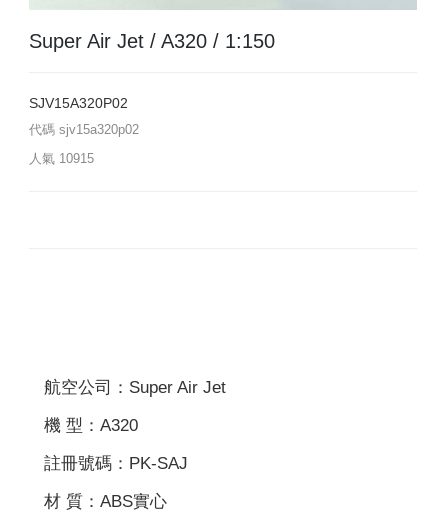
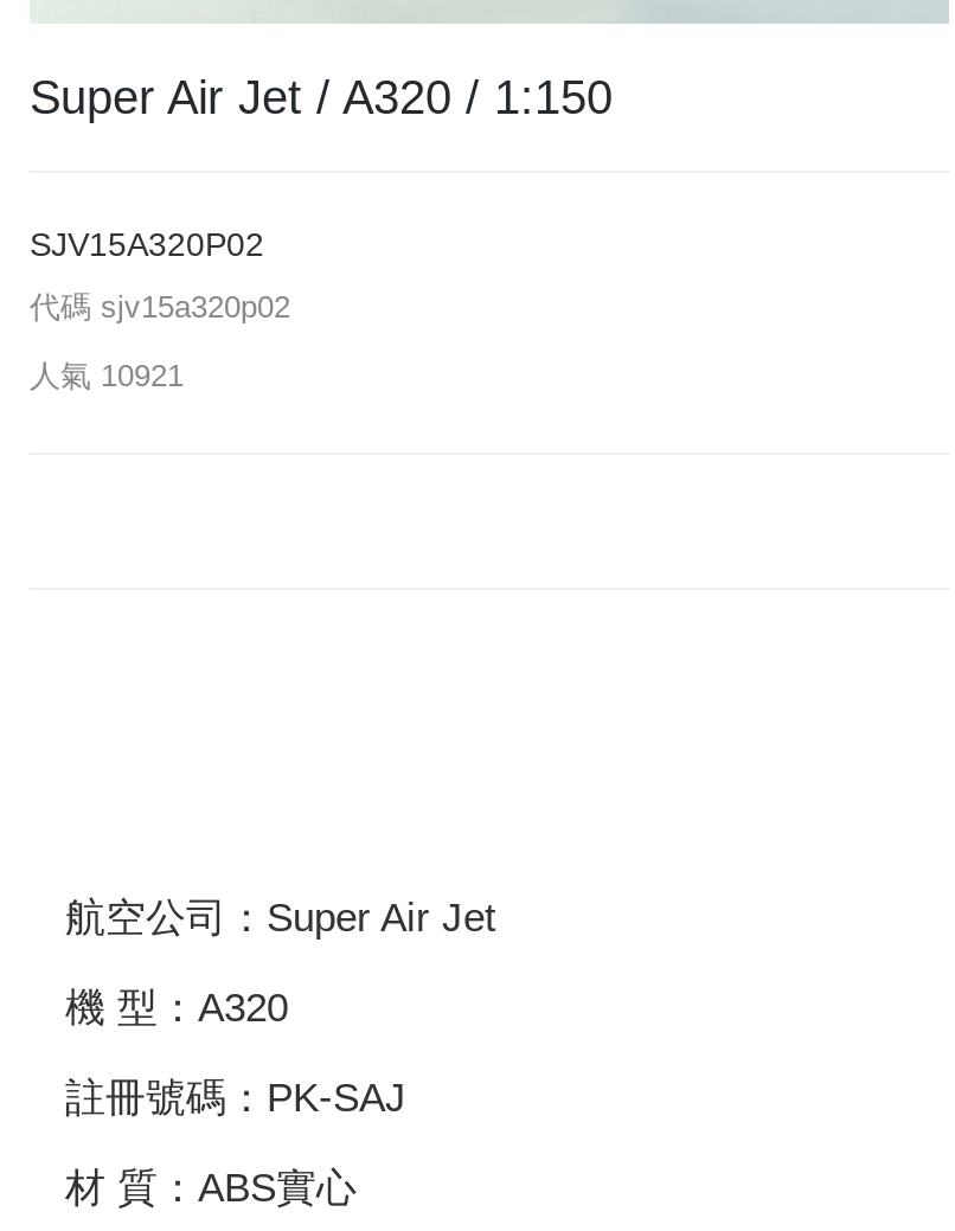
- 人氣10915
+ 人氣10921
